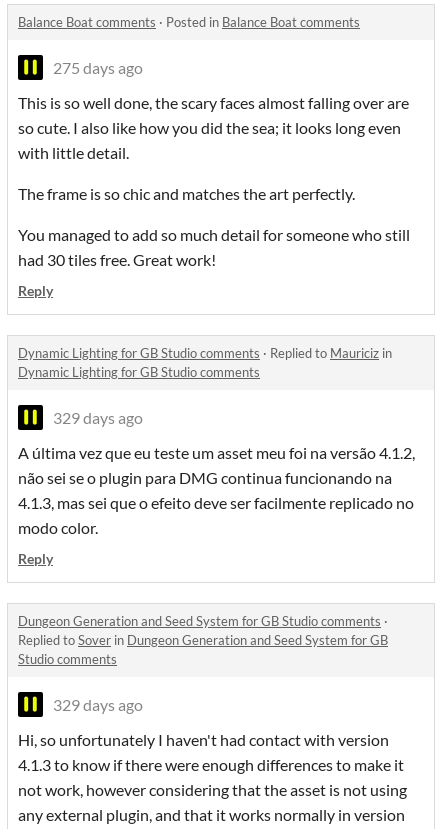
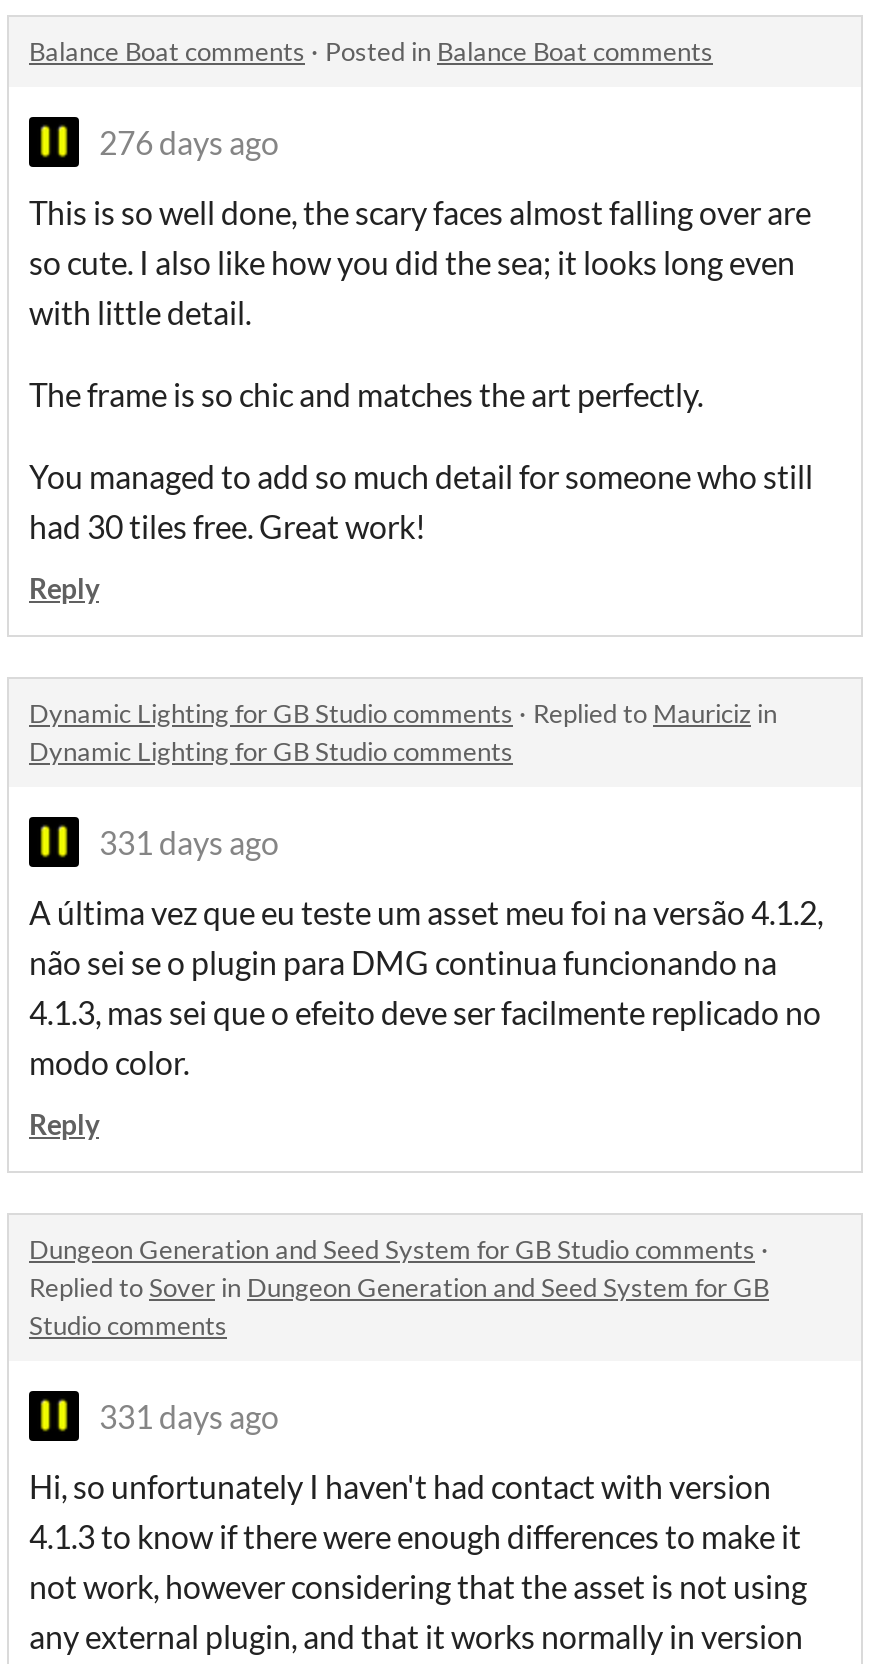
- 275 days ago
+ 276 days ago

- 329 days ago
+ 331 days ago

- 329 days ago
+ 331 days ago
